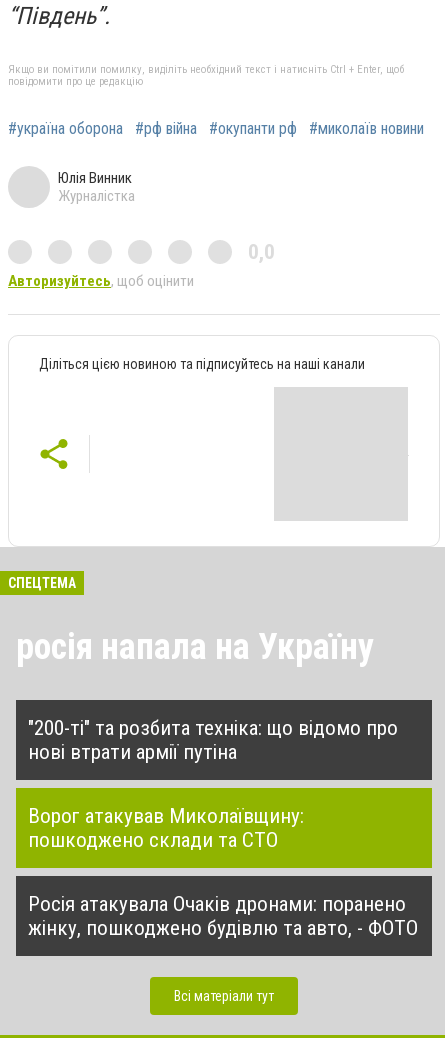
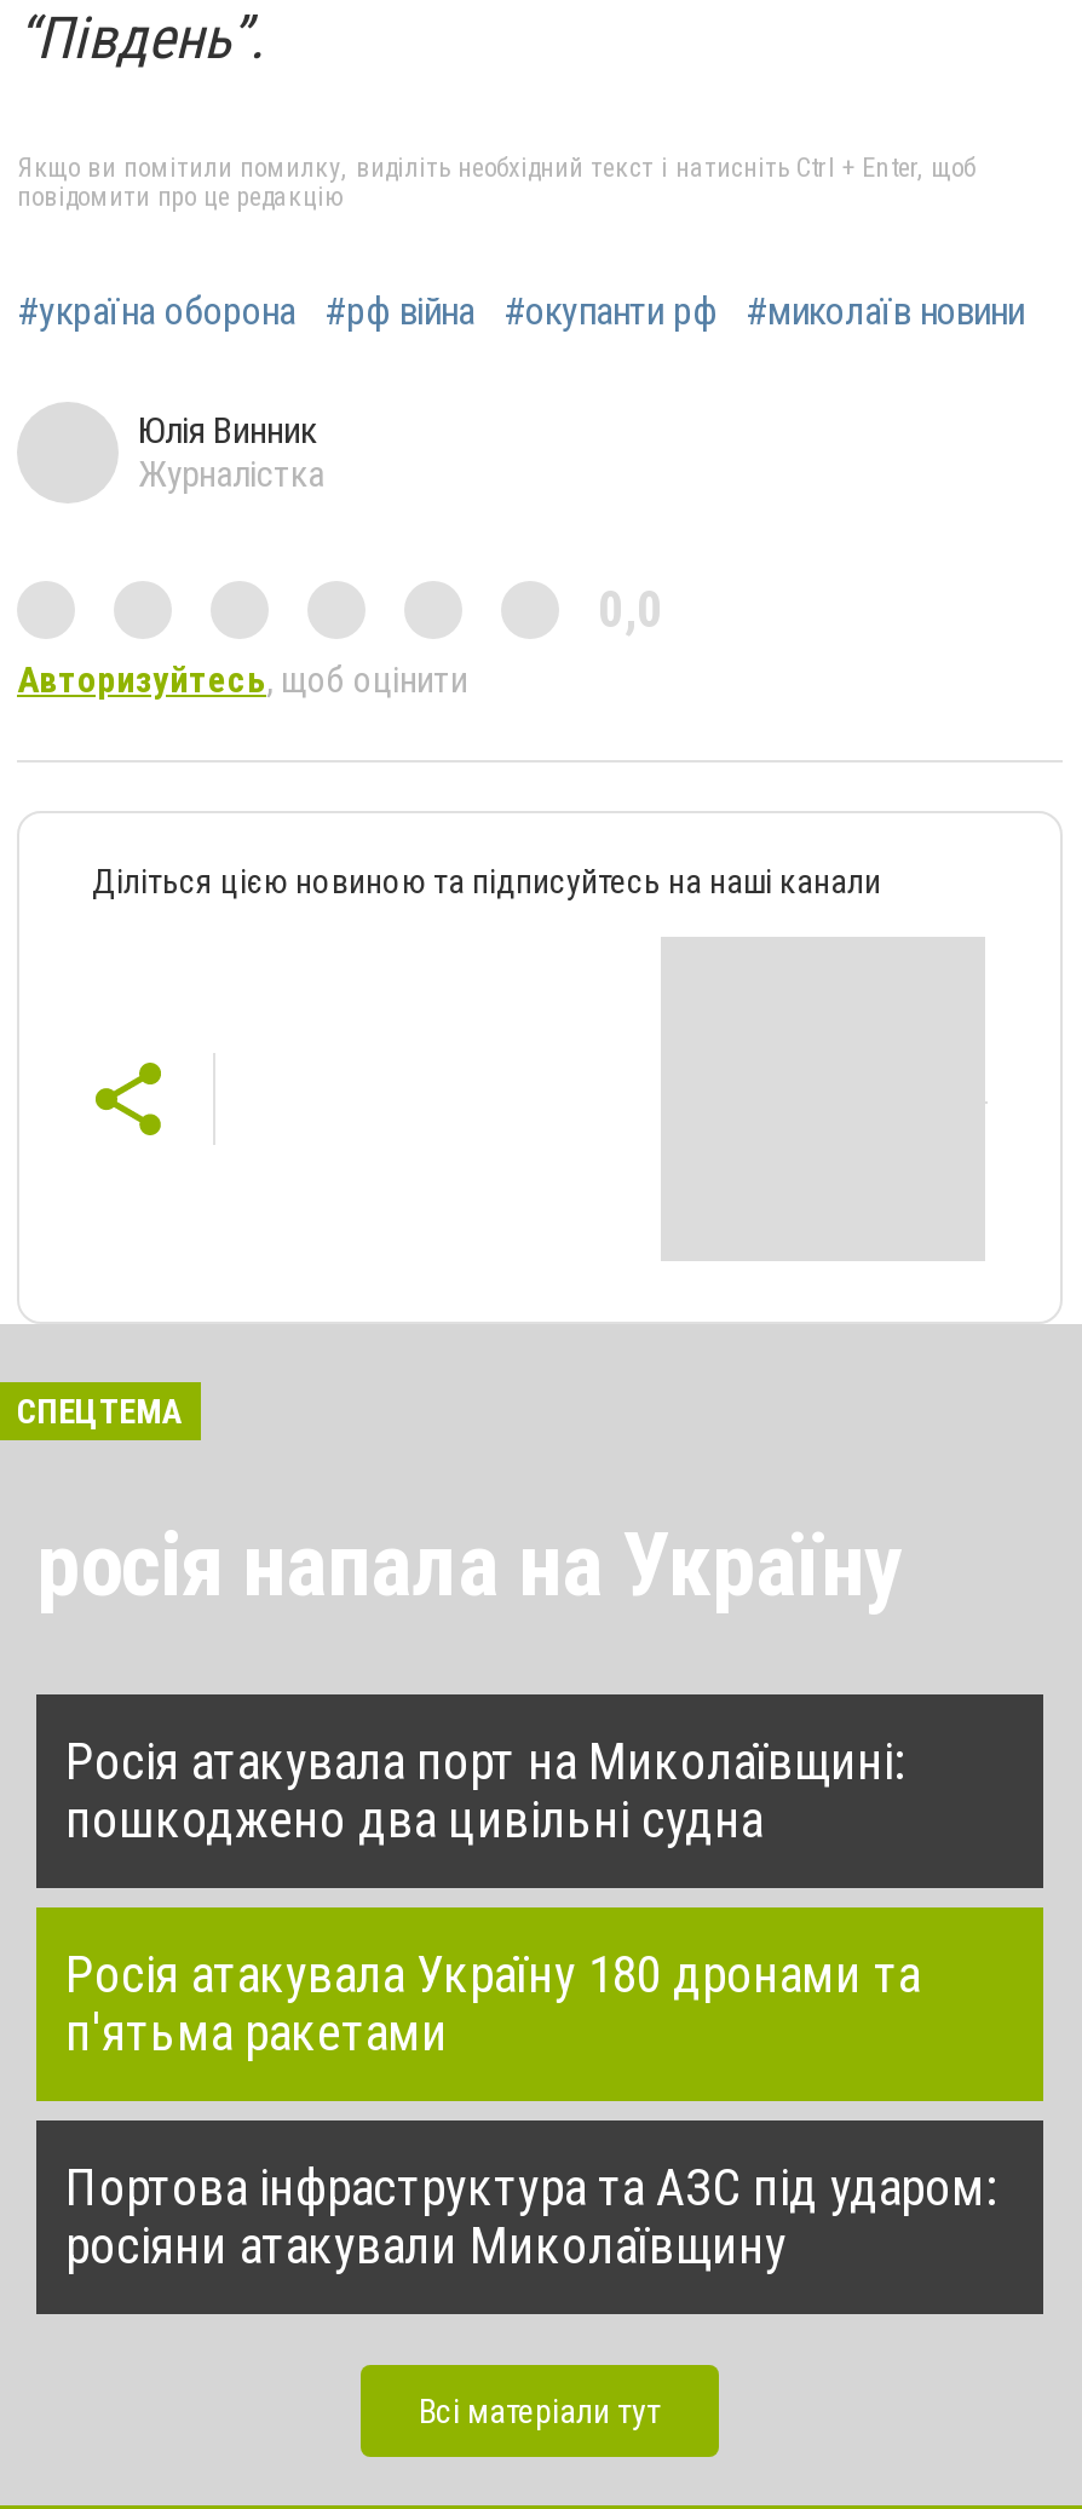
- "200-ті" та розбита техніка: що відомо про
- нові втрати армії путіна
+ Росія атакувала порт на Миколаївщині:
+ пошкоджено два цивільні судна

- Ворог атакував Миколаївщину:
- пошкоджено склади та СТО
+ Росія атакувала Україну 180 дронами та
+ п'ятьма ракетами

- Росія атакувала Очаків дронами: поранено
- жінку, пошкоджено будівлю та авто, - ФОТО
+ Портова інфраструктура та АЗС під ударом:
+ росіяни атакували Миколаївщину
